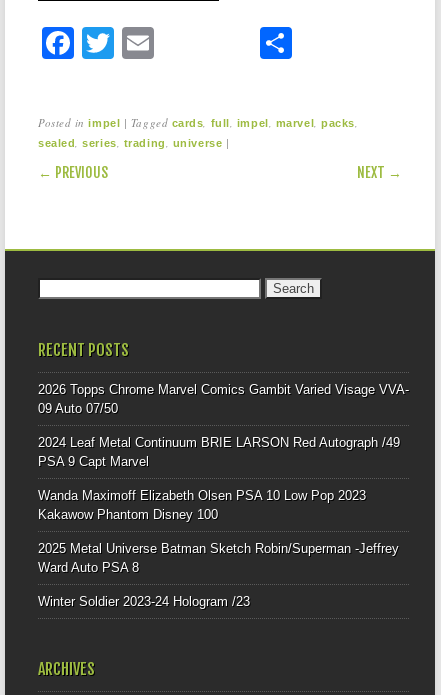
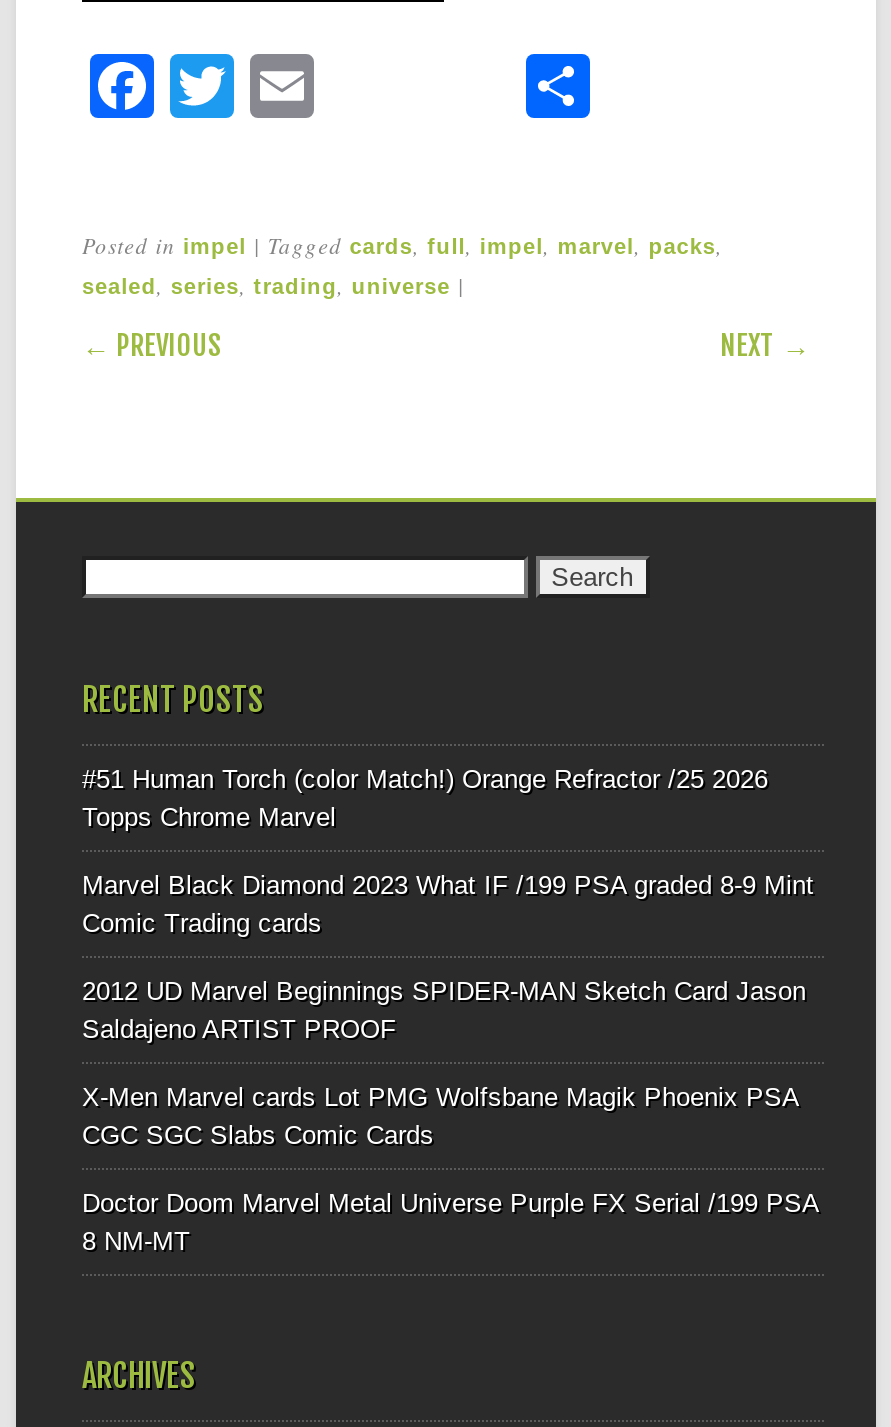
- 2026 Topps Chrome Marvel Comics Gambit Varied Visage VVA-
- 09 Auto 07/50
+ #51 Human Torch (color Match!) Orange Refractor /25 2026
+ Topps Chrome Marvel

- 2024 Leaf Metal Continuum BRIE LARSON Red Autograph /49
- PSA 9 Capt Marvel
+ Marvel Black Diamond 2023 What IF /199 PSA graded 8-9 Mint
+ Comic Trading cards

- Wanda Maximoff Elizabeth Olsen PSA 10 Low Pop 2023
- Kakawow Phantom Disney 100
+ 2012 UD Marvel Beginnings SPIDER-MAN Sketch Card Jason
+ Saldajeno ARTIST PROOF

- 2025 Metal Universe Batman Sketch Robin/Superman -Jeffrey
- Ward Auto PSA 8
+ X-Men Marvel cards Lot PMG Wolfsbane Magik Phoenix PSA
+ CGC SGC Slabs Comic Cards

- Winter Soldier 2023-24 Hologram /23
+ Doctor Doom Marvel Metal Universe Purple FX Serial /199 PSA
+ 8 NM-MT
